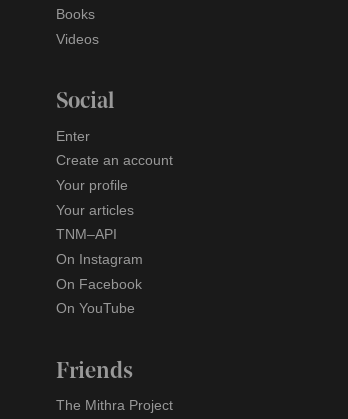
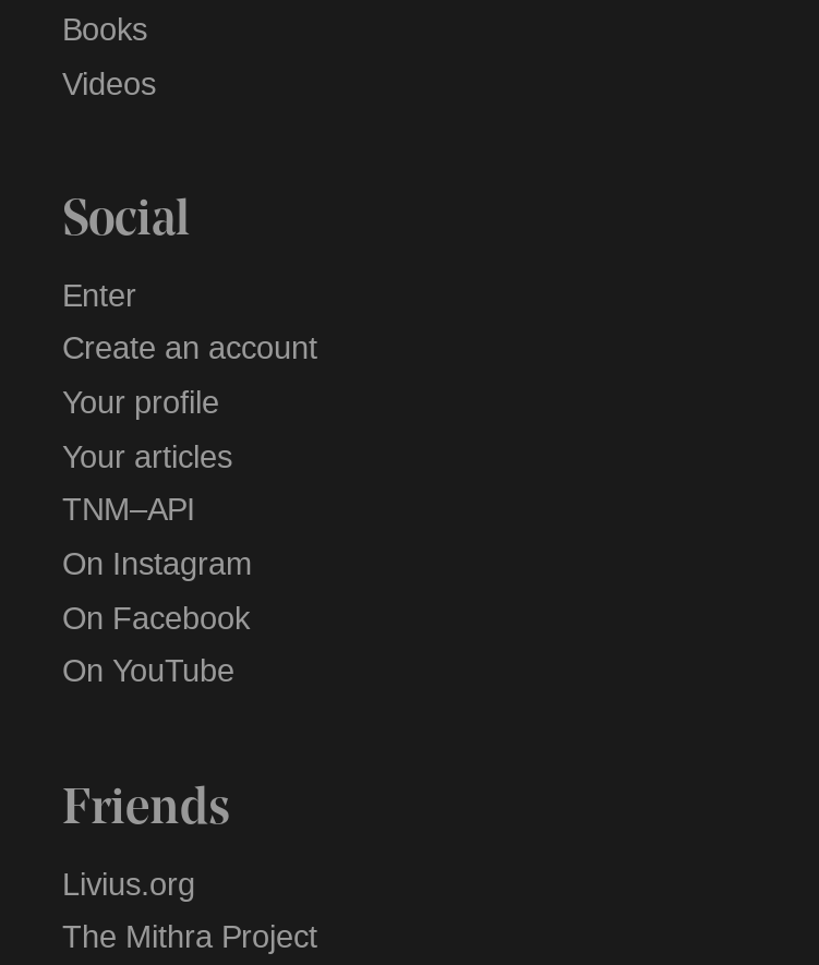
+ Livius.org
